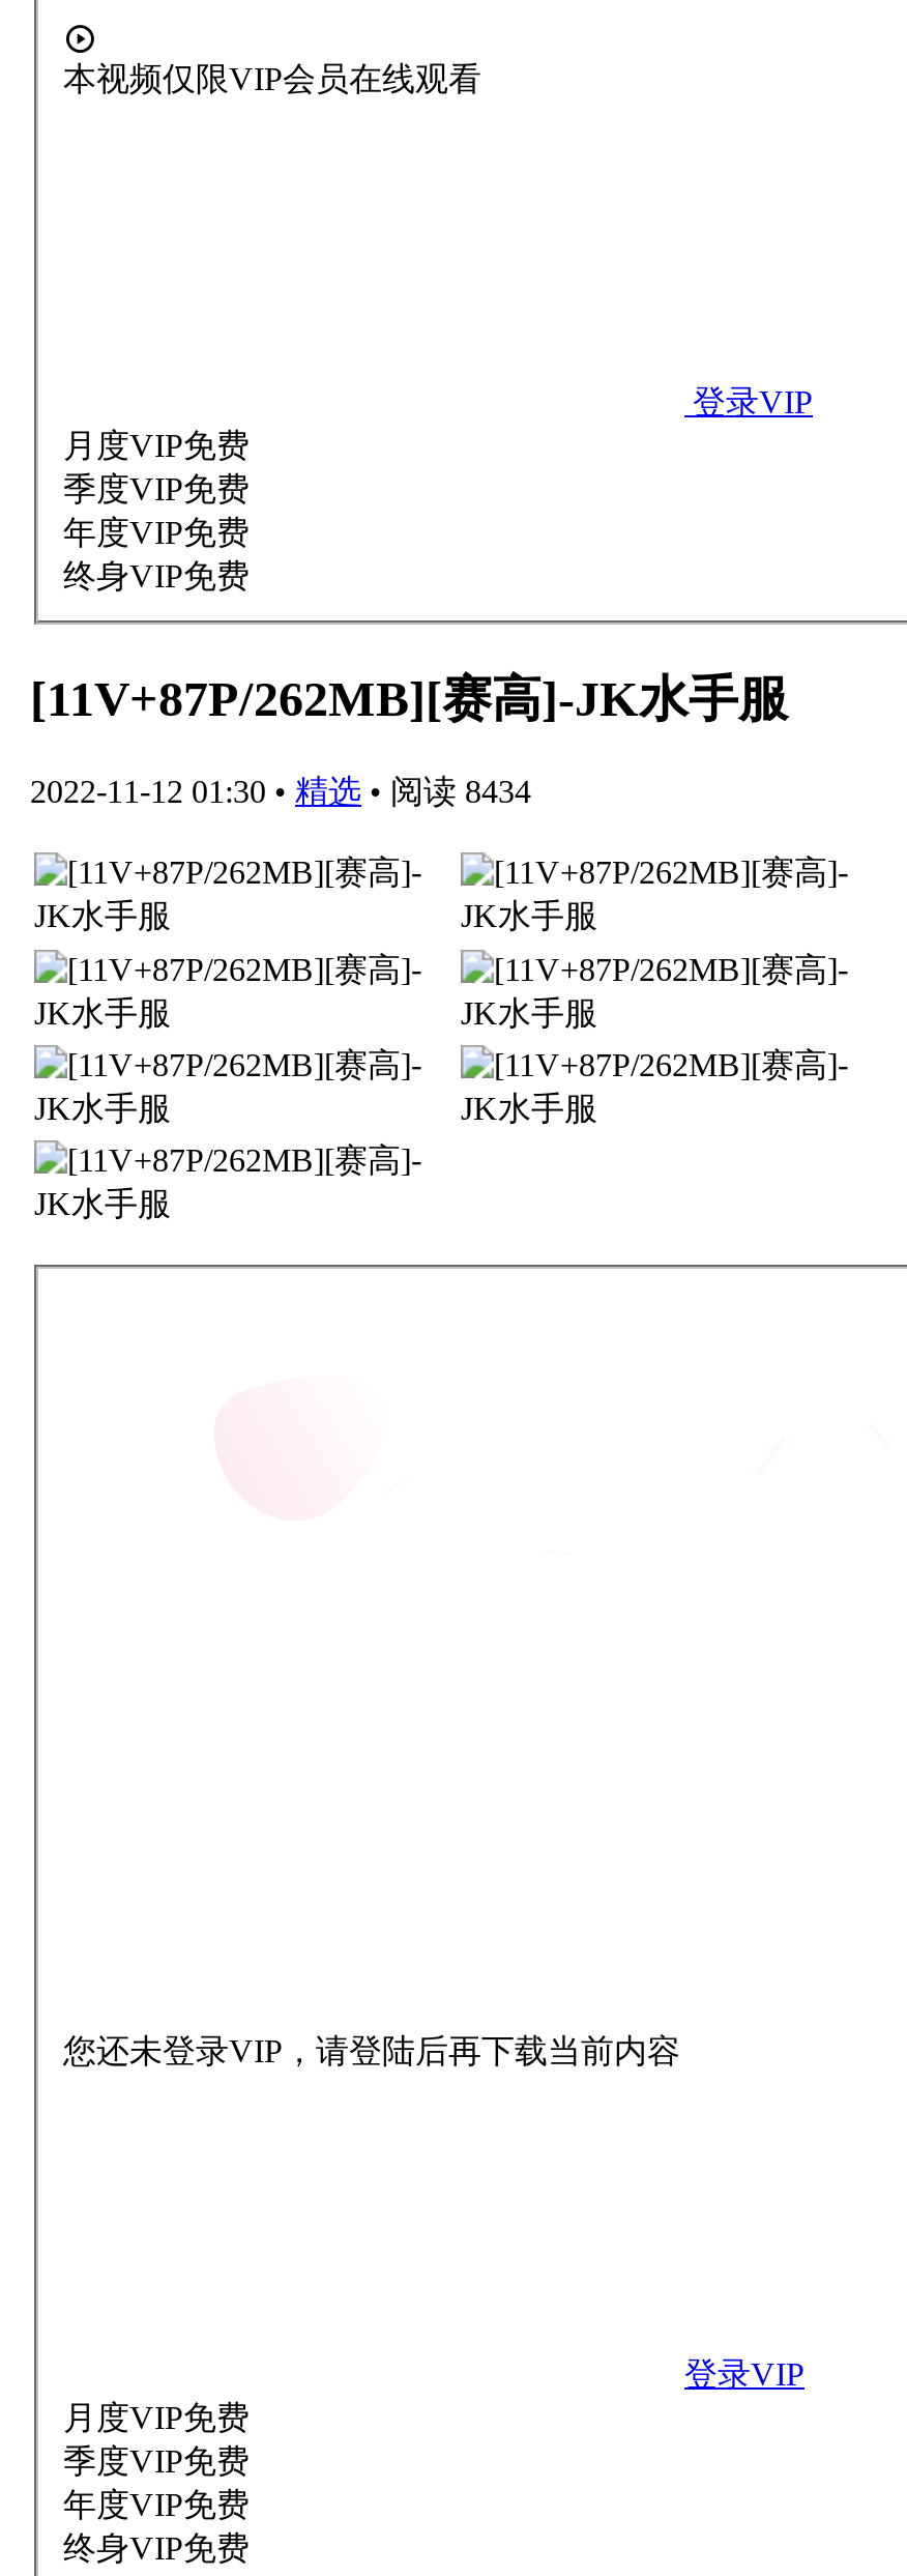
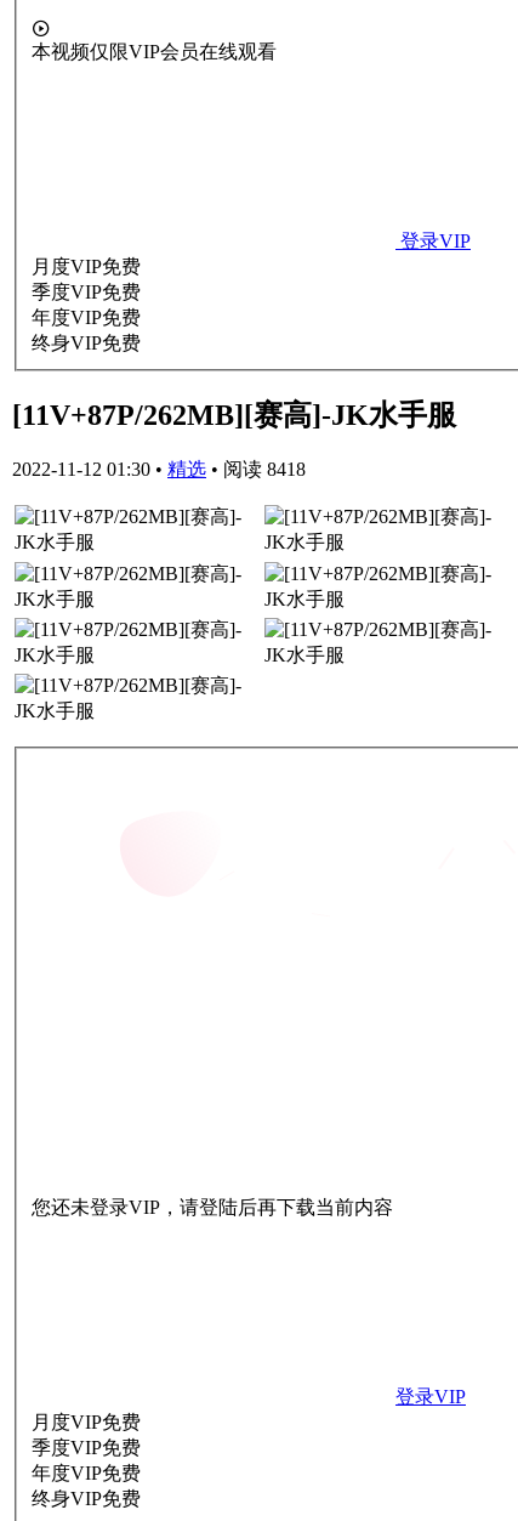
- 2022-11-12 01:30 • 精选 • 阅读 8434
+ 2022-11-12 01:30 • 精选 • 阅读 8418
